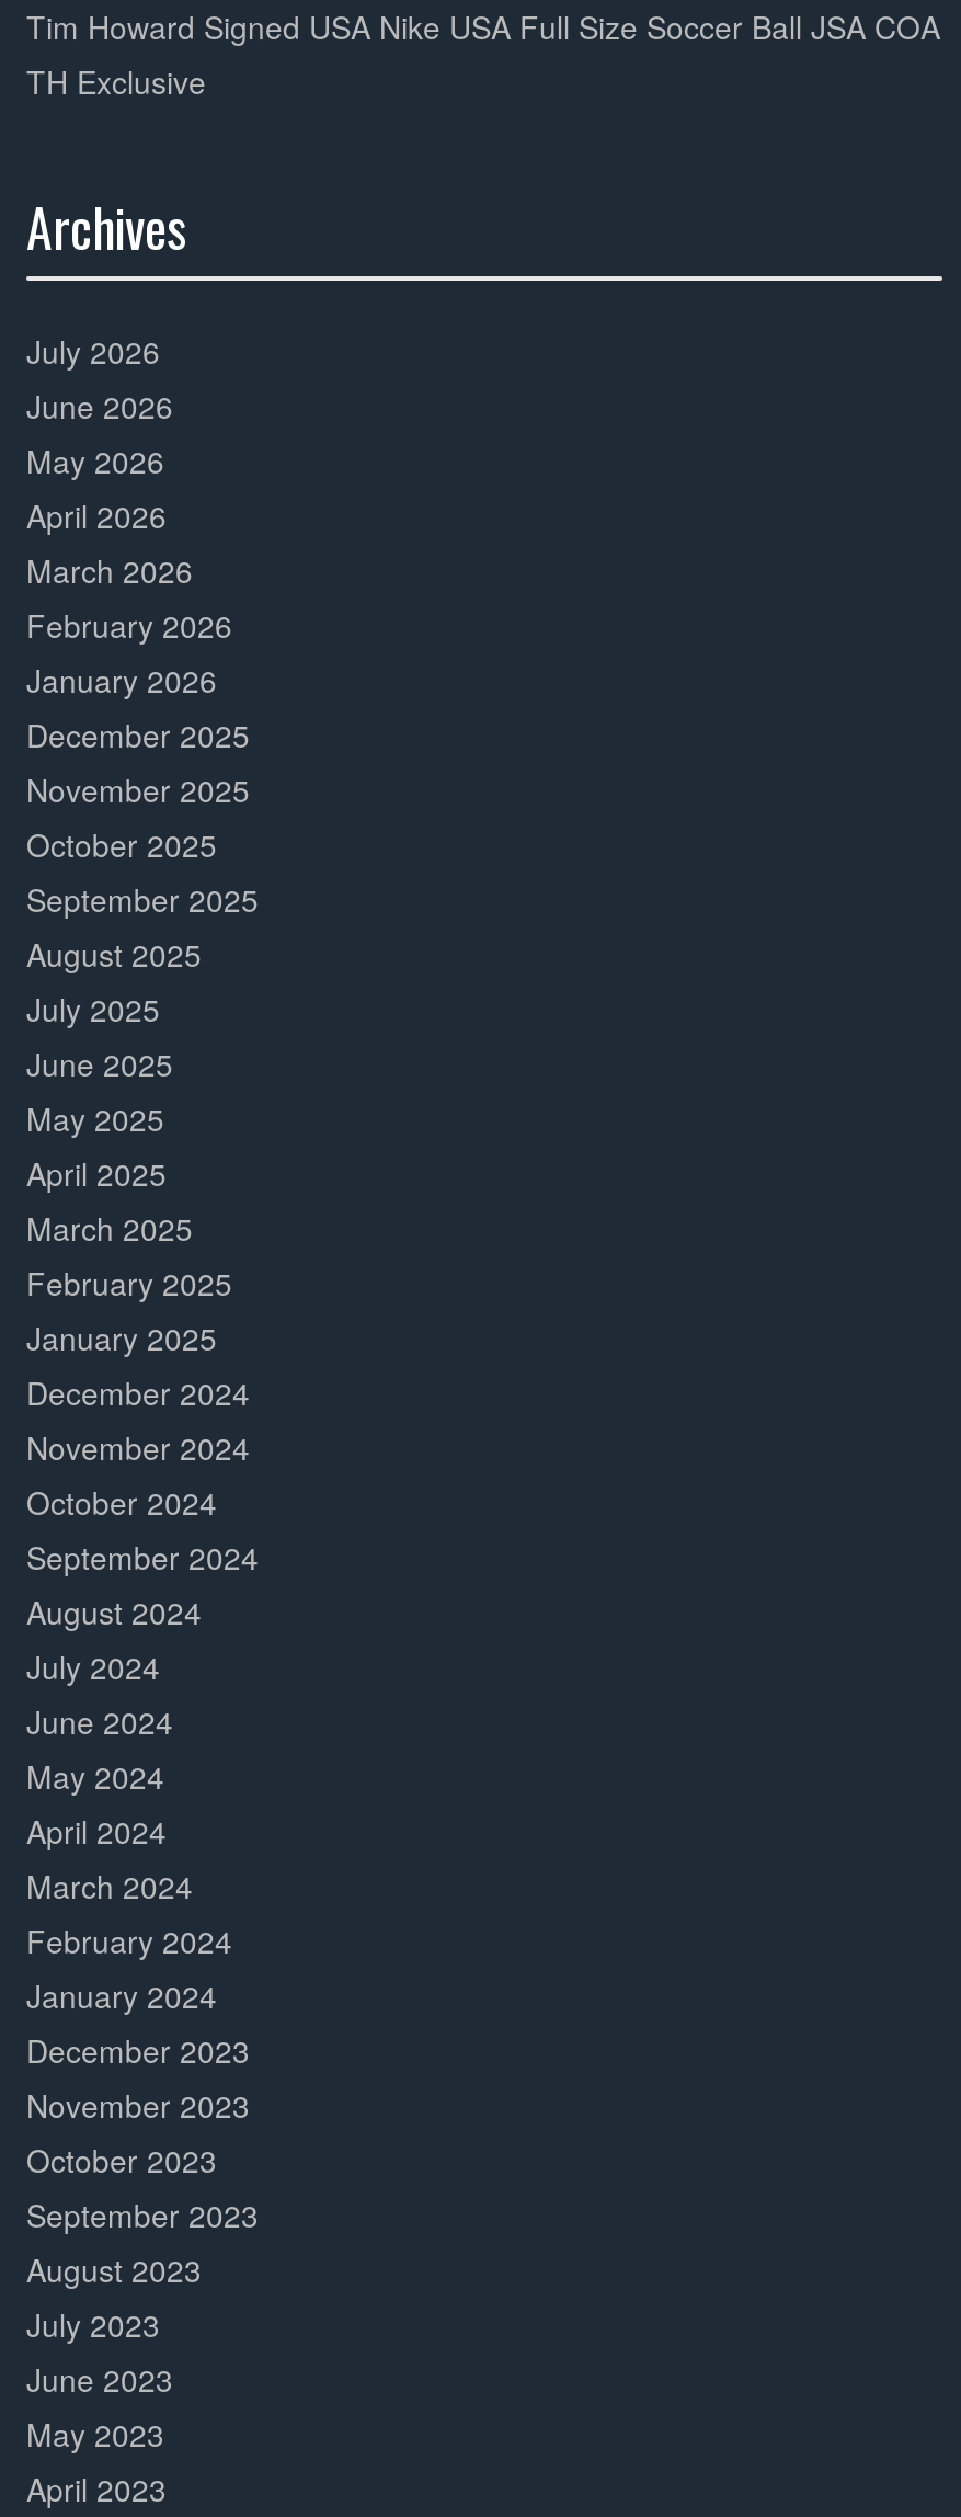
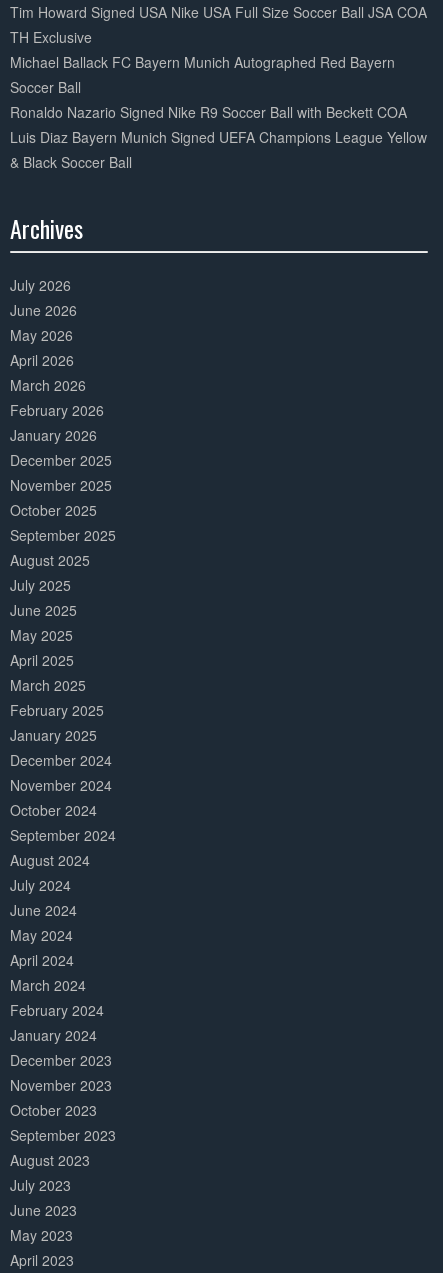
+ Michael Ballack FC Bayern Munich Autographed Red Bayern
+ Soccer Ball
+ Ronaldo Nazario Signed Nike R9 Soccer Ball with Beckett COA
+ Luis Diaz Bayern Munich Signed UEFA Champions League Yellow
+ & Black Soccer Ball
